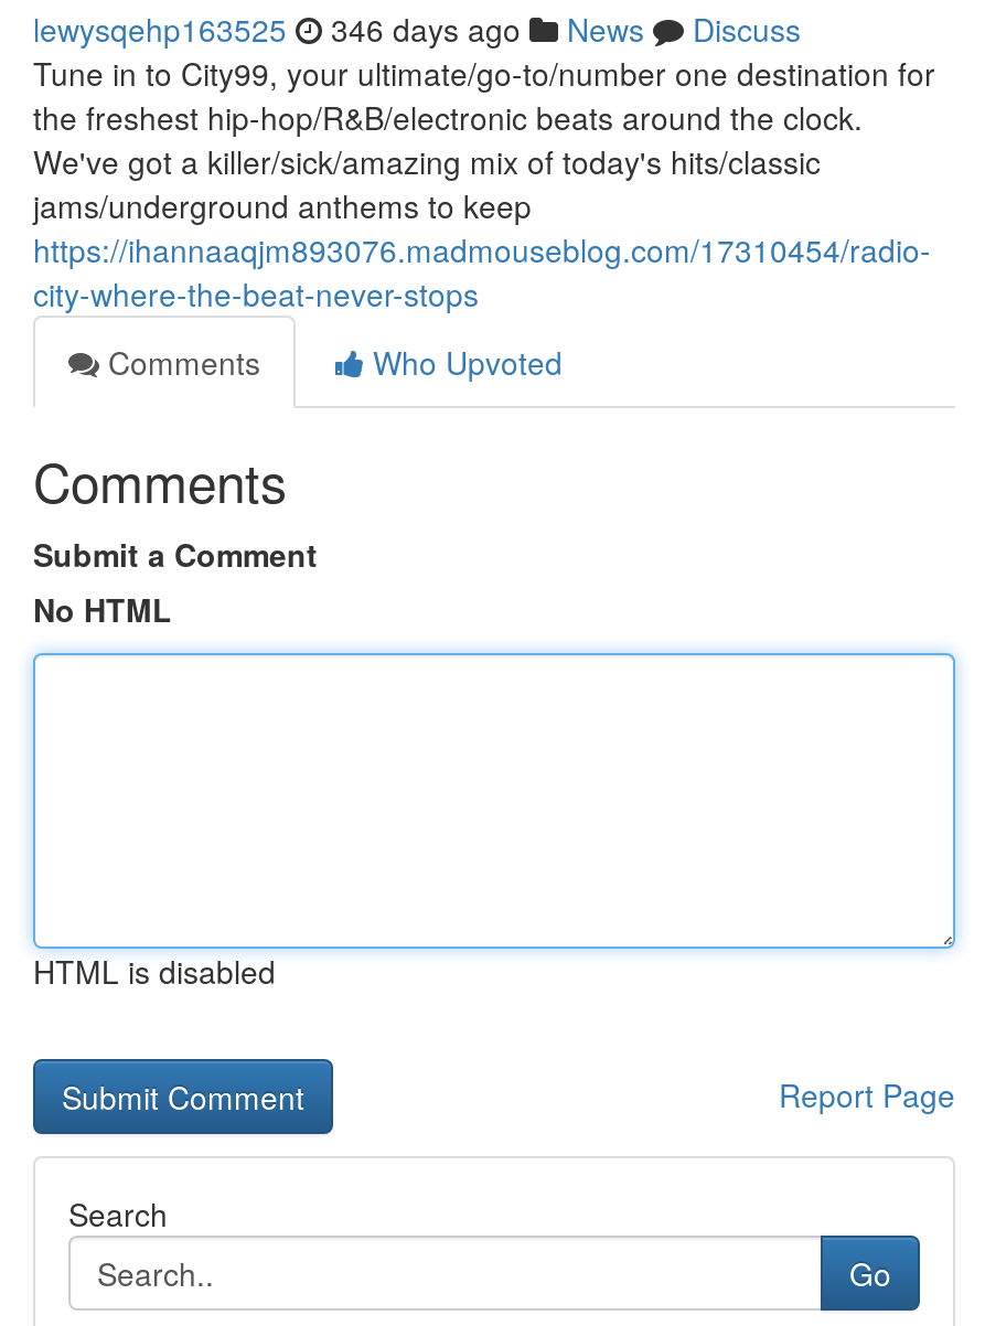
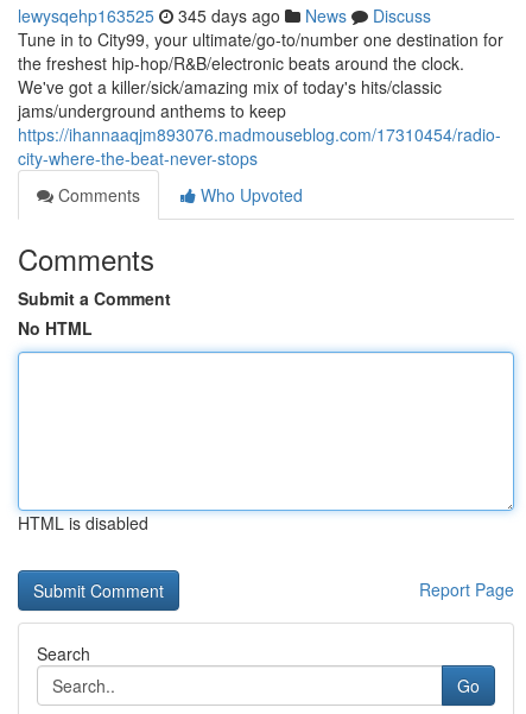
- lewysqehp163525 346 days ago News Discuss
+ lewysqehp163525 345 days ago News Discuss
